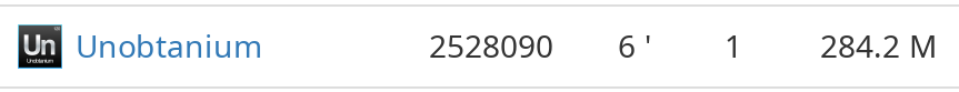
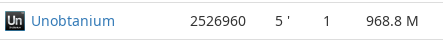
- 2528090
+ 2526960

- 6 '
+ 5 '

- 284.2 M
+ 968.8 M
